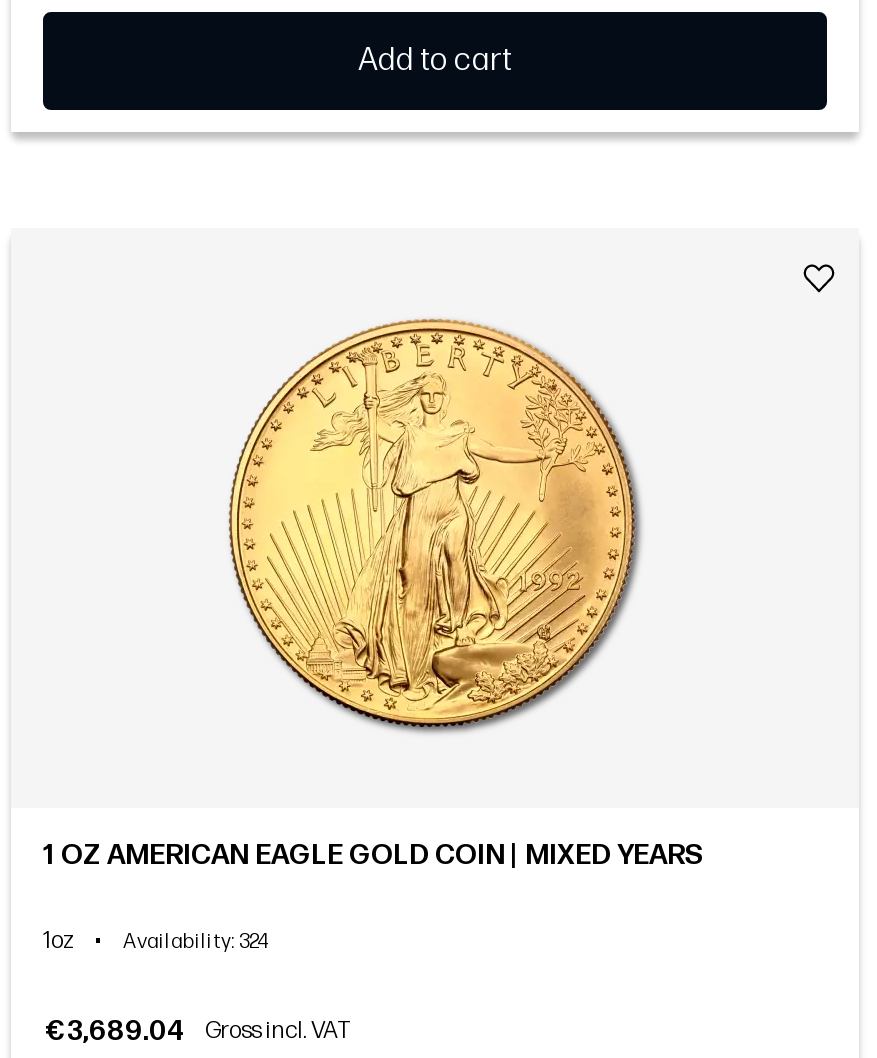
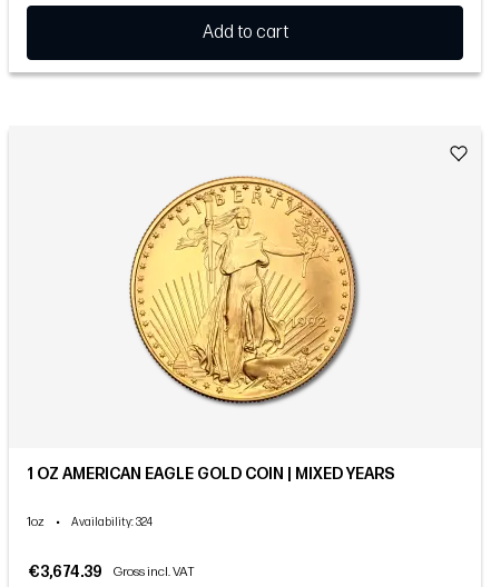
- €3,689.04 Gross incl. VAT
+ €3,674.39 Gross incl. VAT
